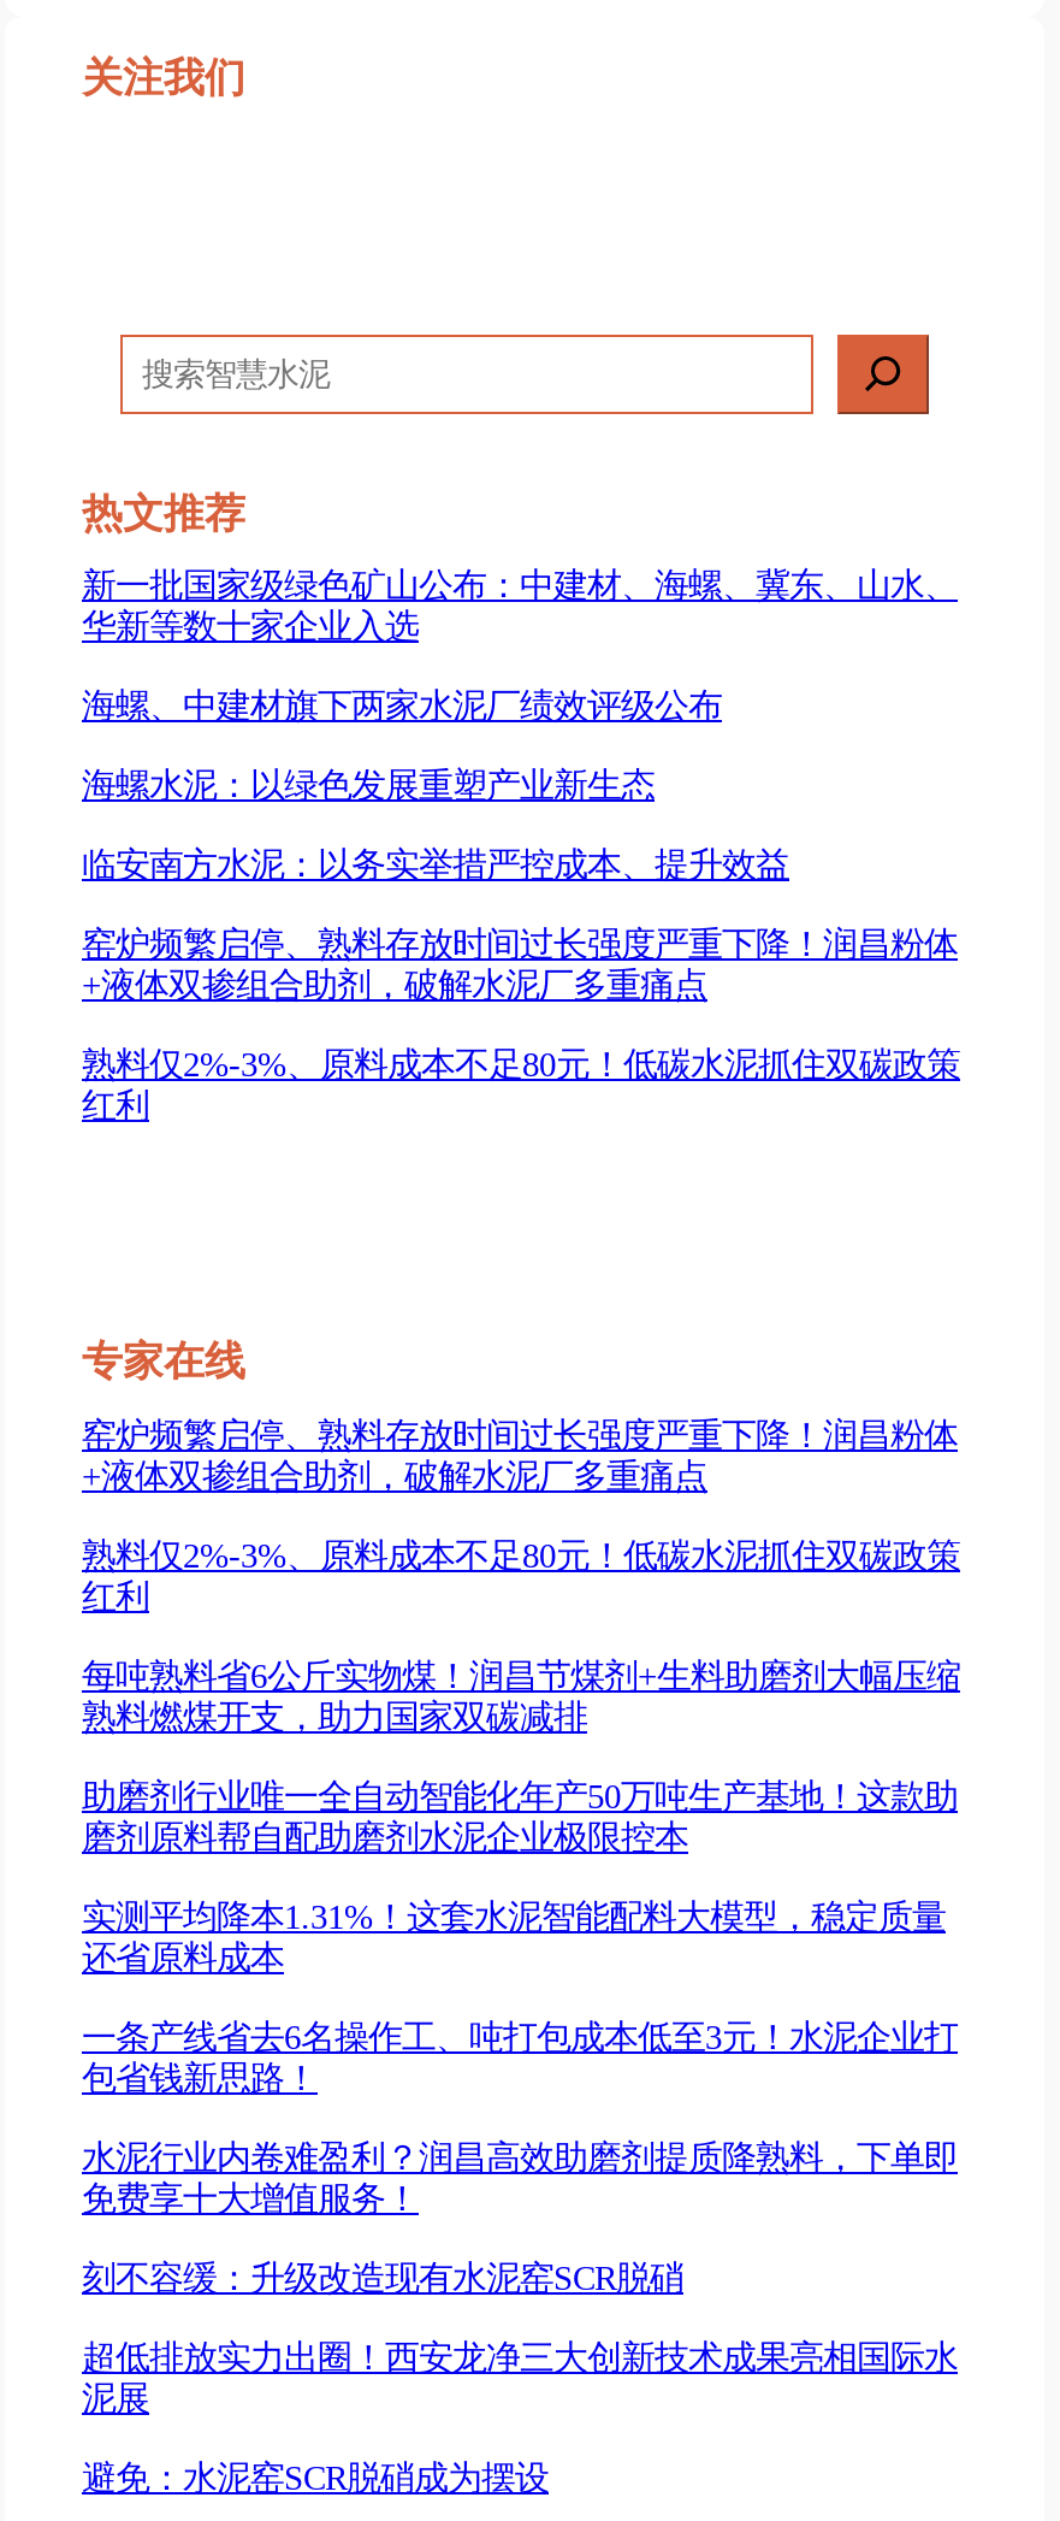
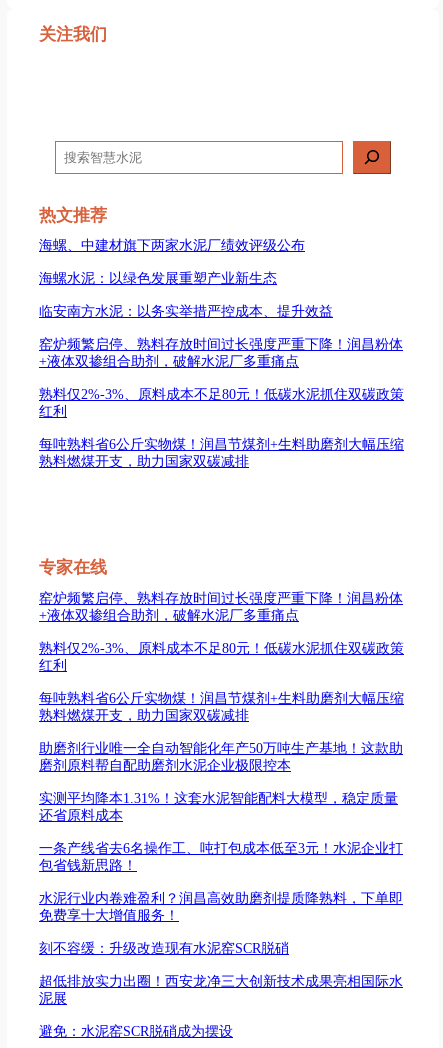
- 新一批国家级绿色矿山公布：中建材、海螺、冀东、山水、
- 华新等数十家企业入选

moved up: 海螺、中建材旗下两家水泥厂绩效评级公布 | 海螺水泥：以绿色发展重塑产业新生态 | 临安南方水泥：以务实举措严控成本、提升效益 | 窑炉频繁启停、熟料存放时间过长强度严重下降！润昌粉体 | +液体双掺组合助剂，破解水泥厂多重痛点 | 熟料仅2%-3%、原料成本不足80元！低碳水泥抓住双碳政策 | 红利

+ 每吨熟料省6公斤实物煤！润昌节煤剂+生料助磨剂大幅压缩
+ 熟料燃煤开支，助力国家双碳减排
